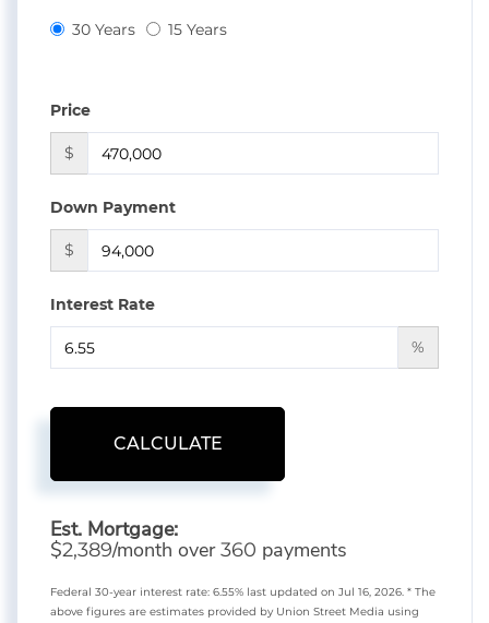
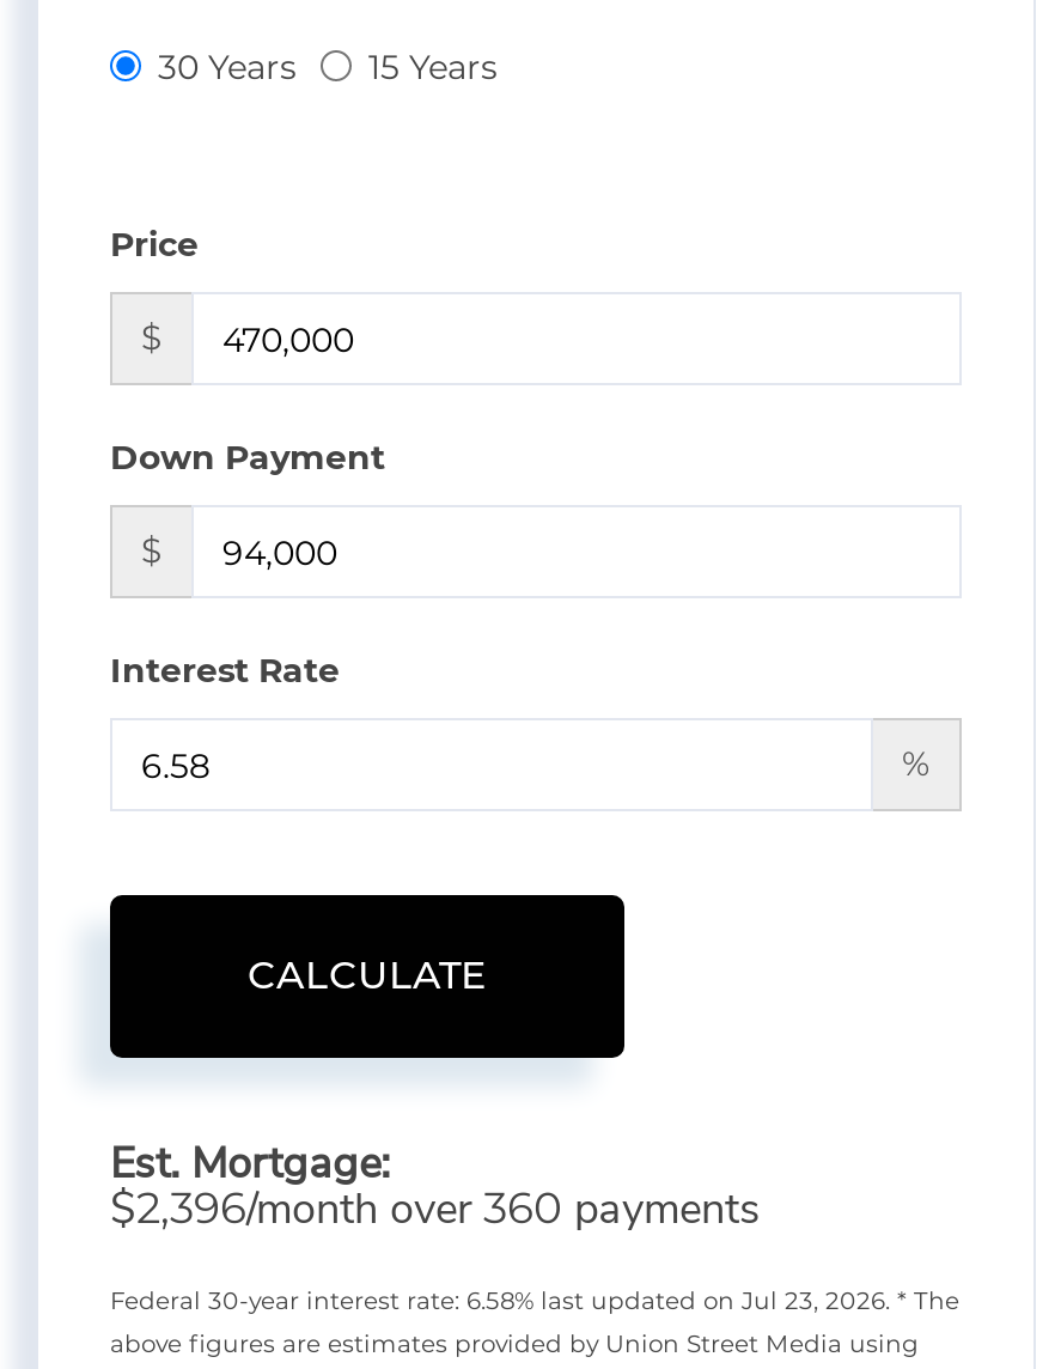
- $2,389/month over 360 payments
+ $2,396/month over 360 payments

- Federal 30-year interest rate: 6.55% last updated on Jul 16, 2026. * The
+ Federal 30-year interest rate: 6.58% last updated on Jul 23, 2026. * The
